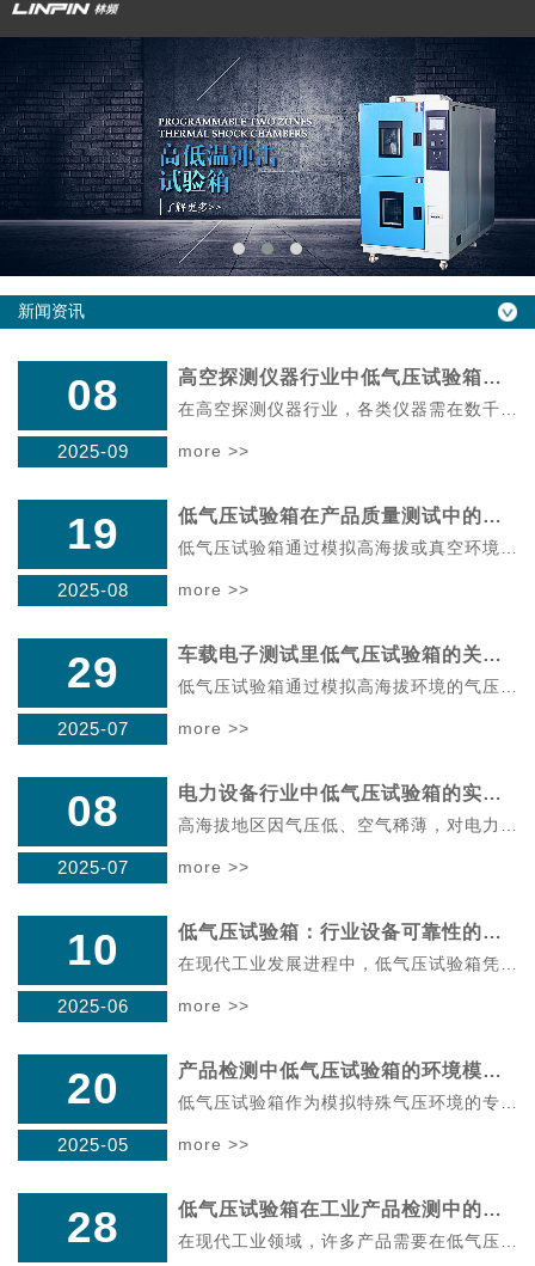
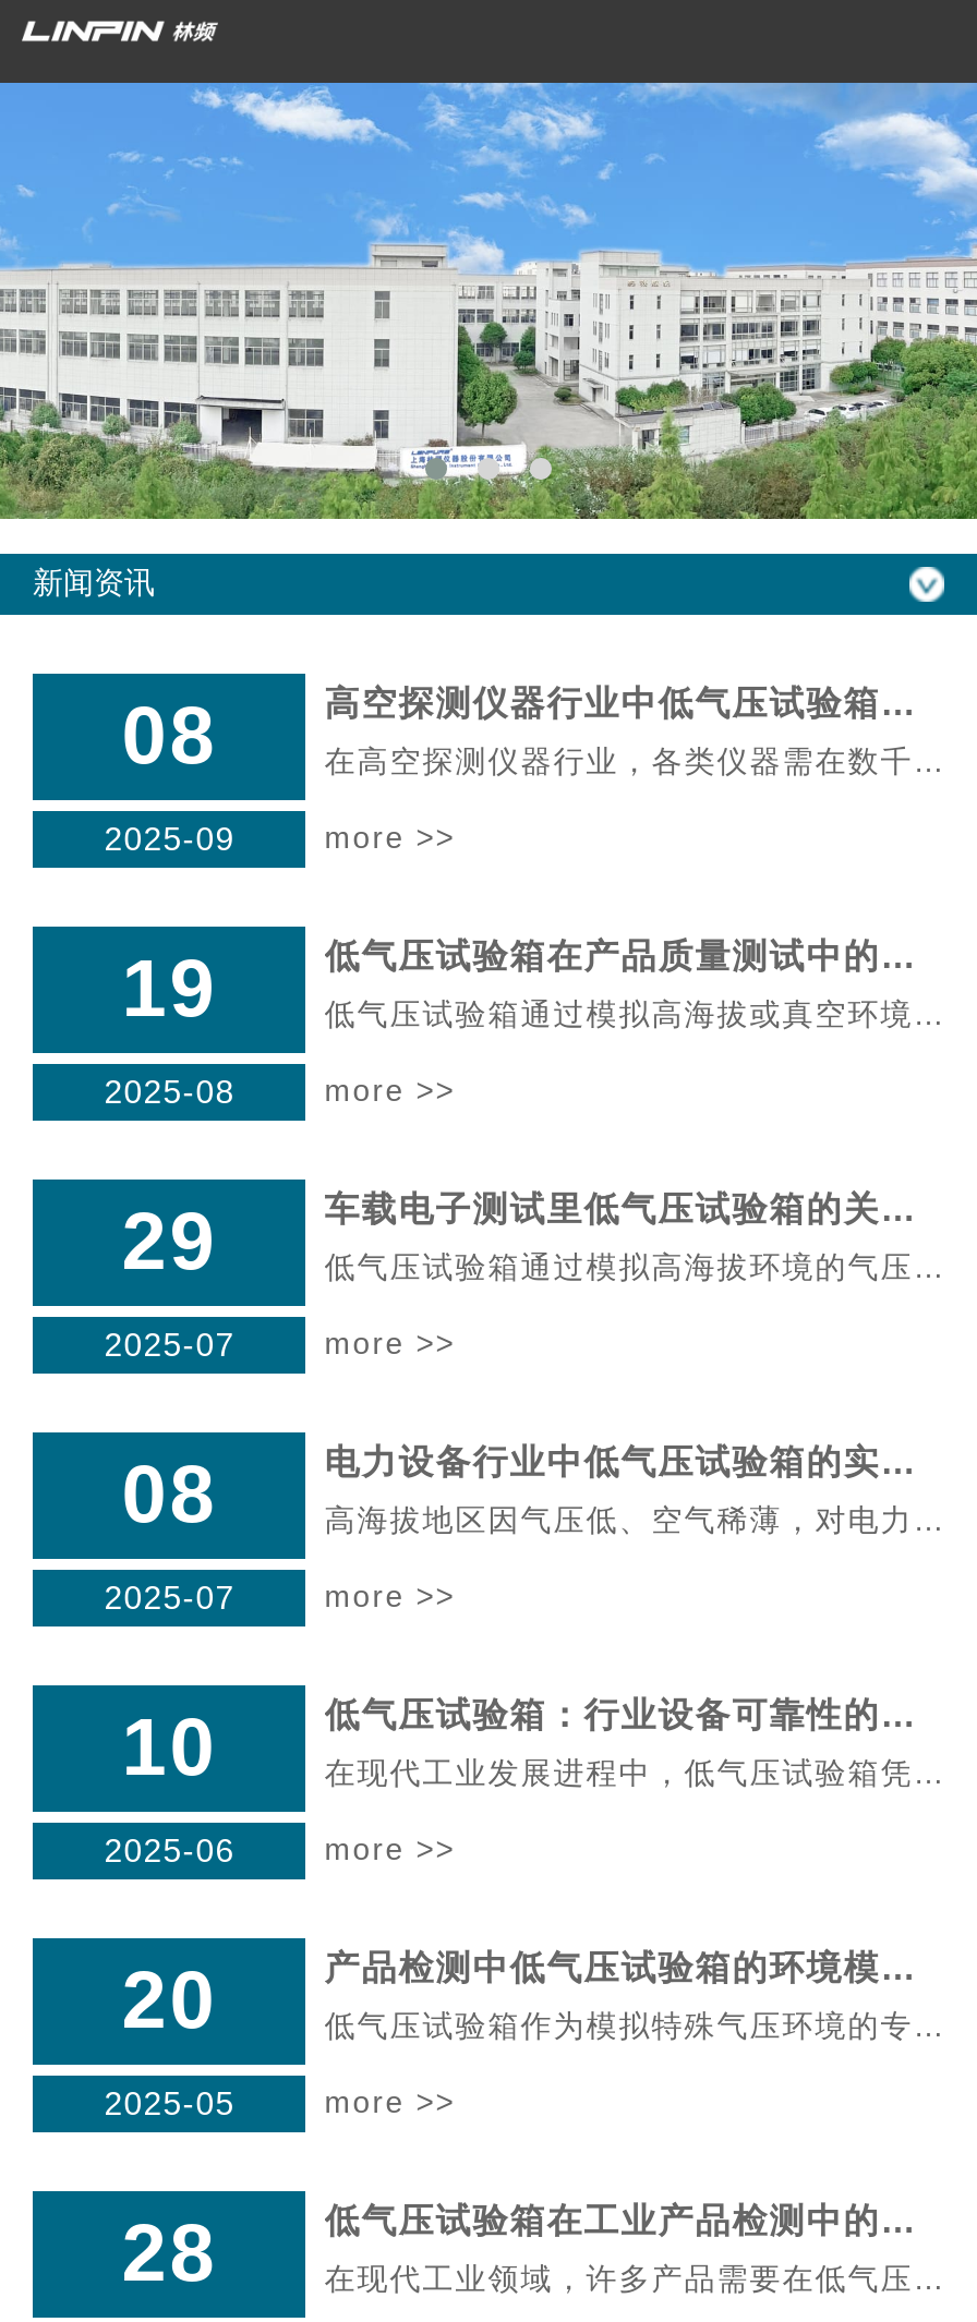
- [image]
+ [image]
